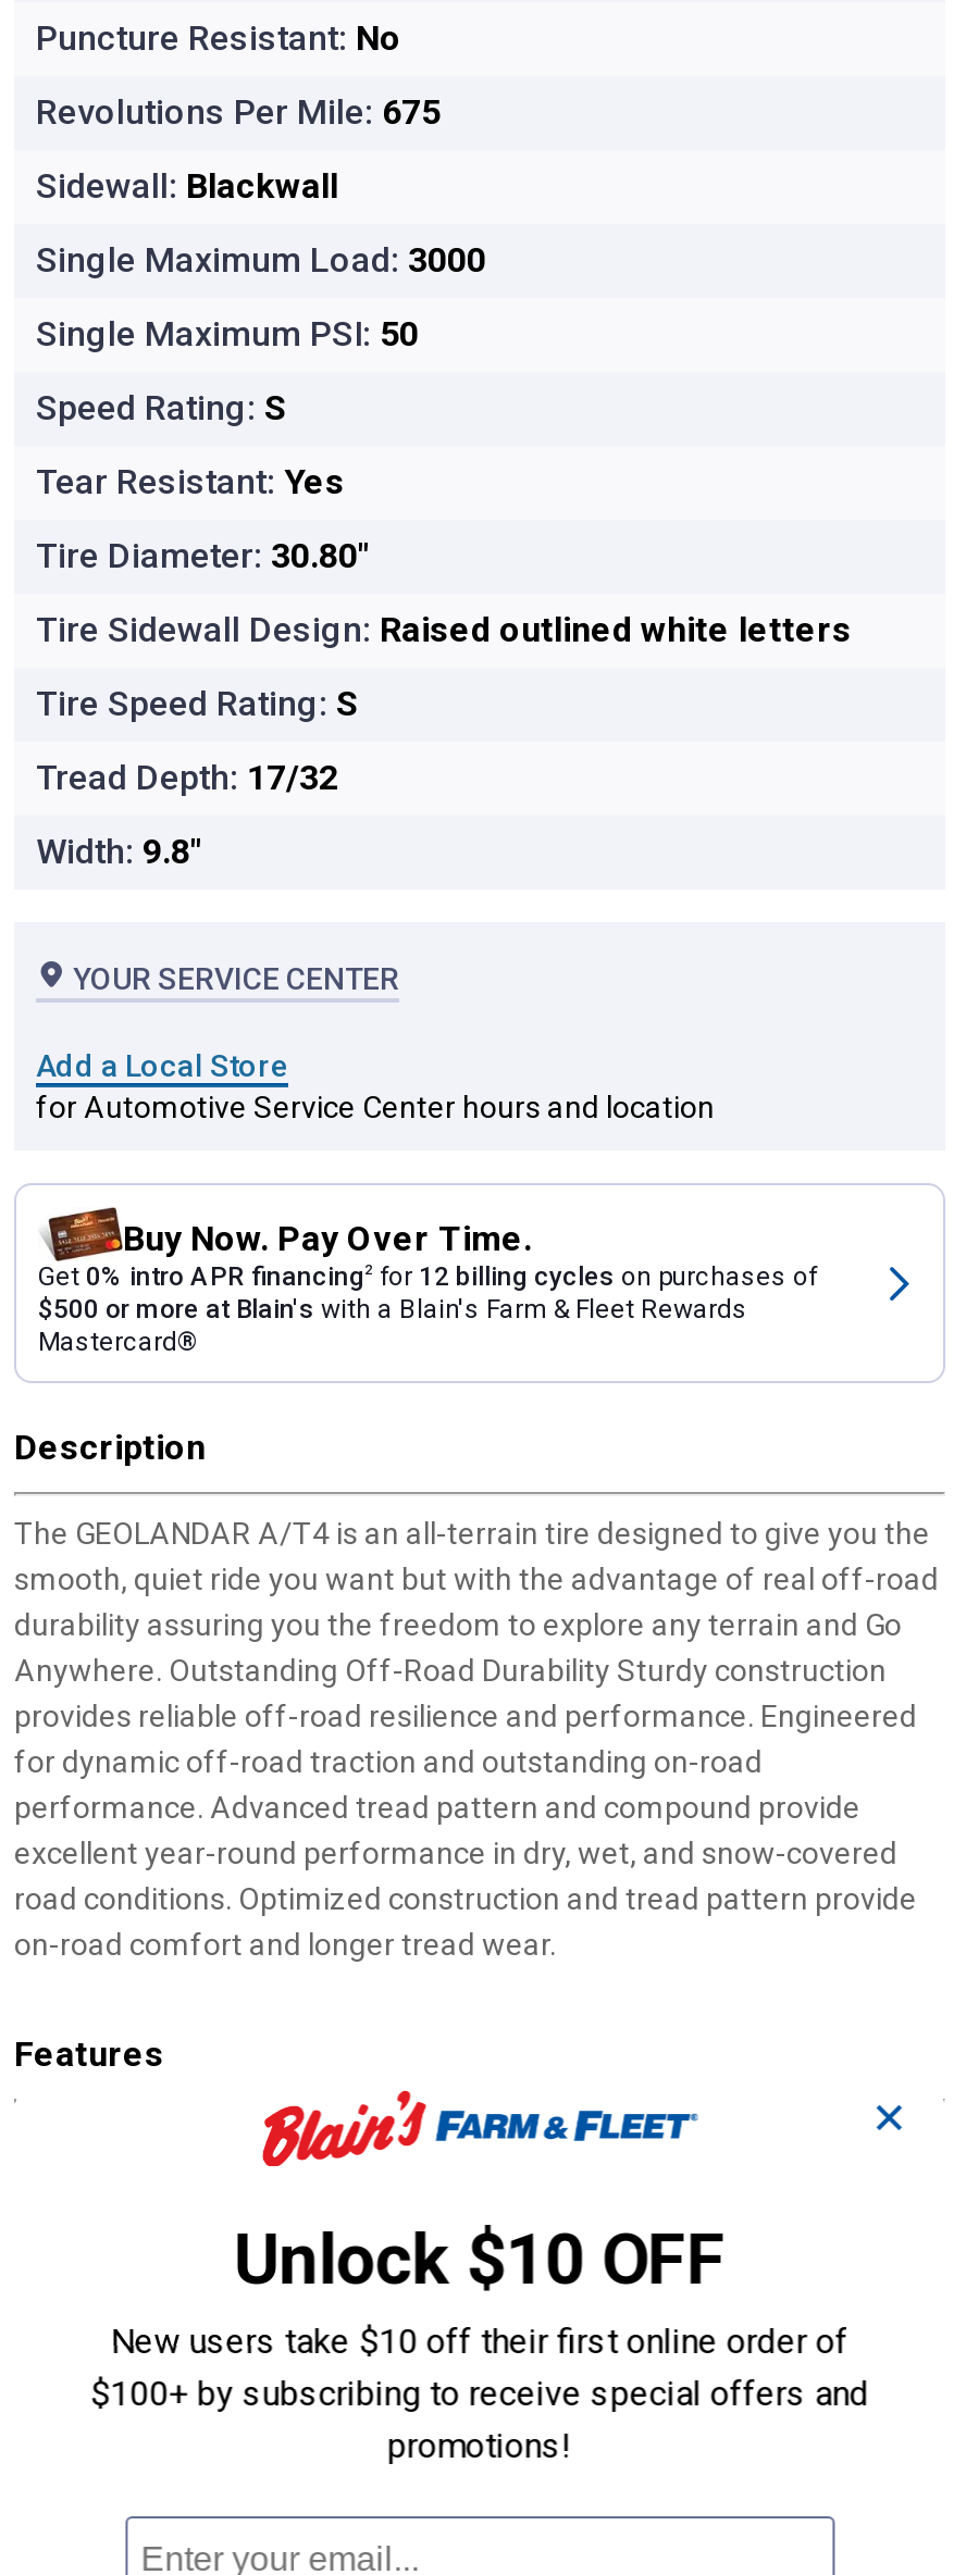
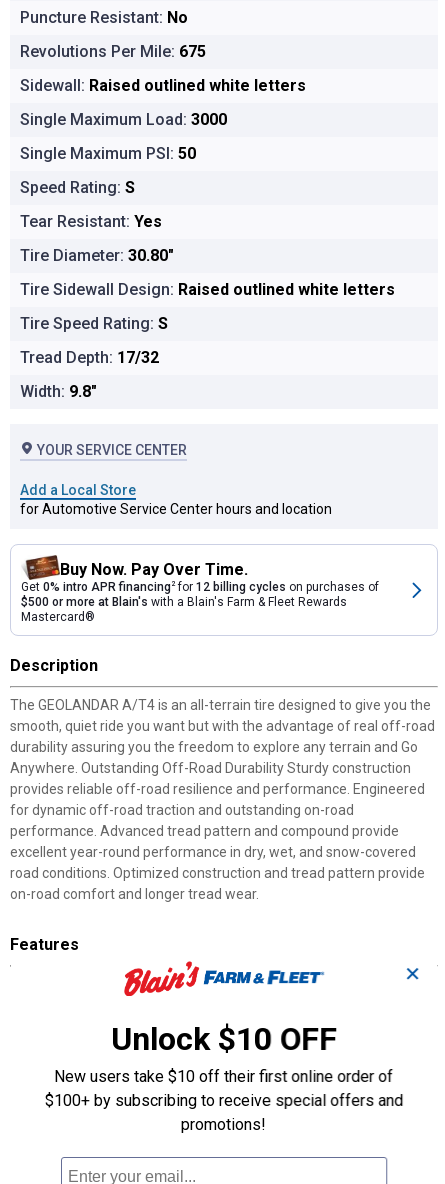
- Sidewall: Blackwall
+ Sidewall: Raised outlined white letters
